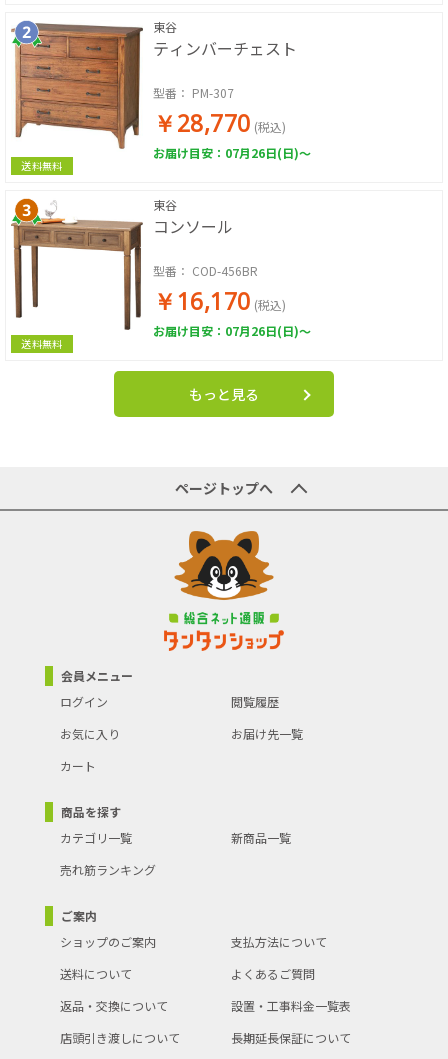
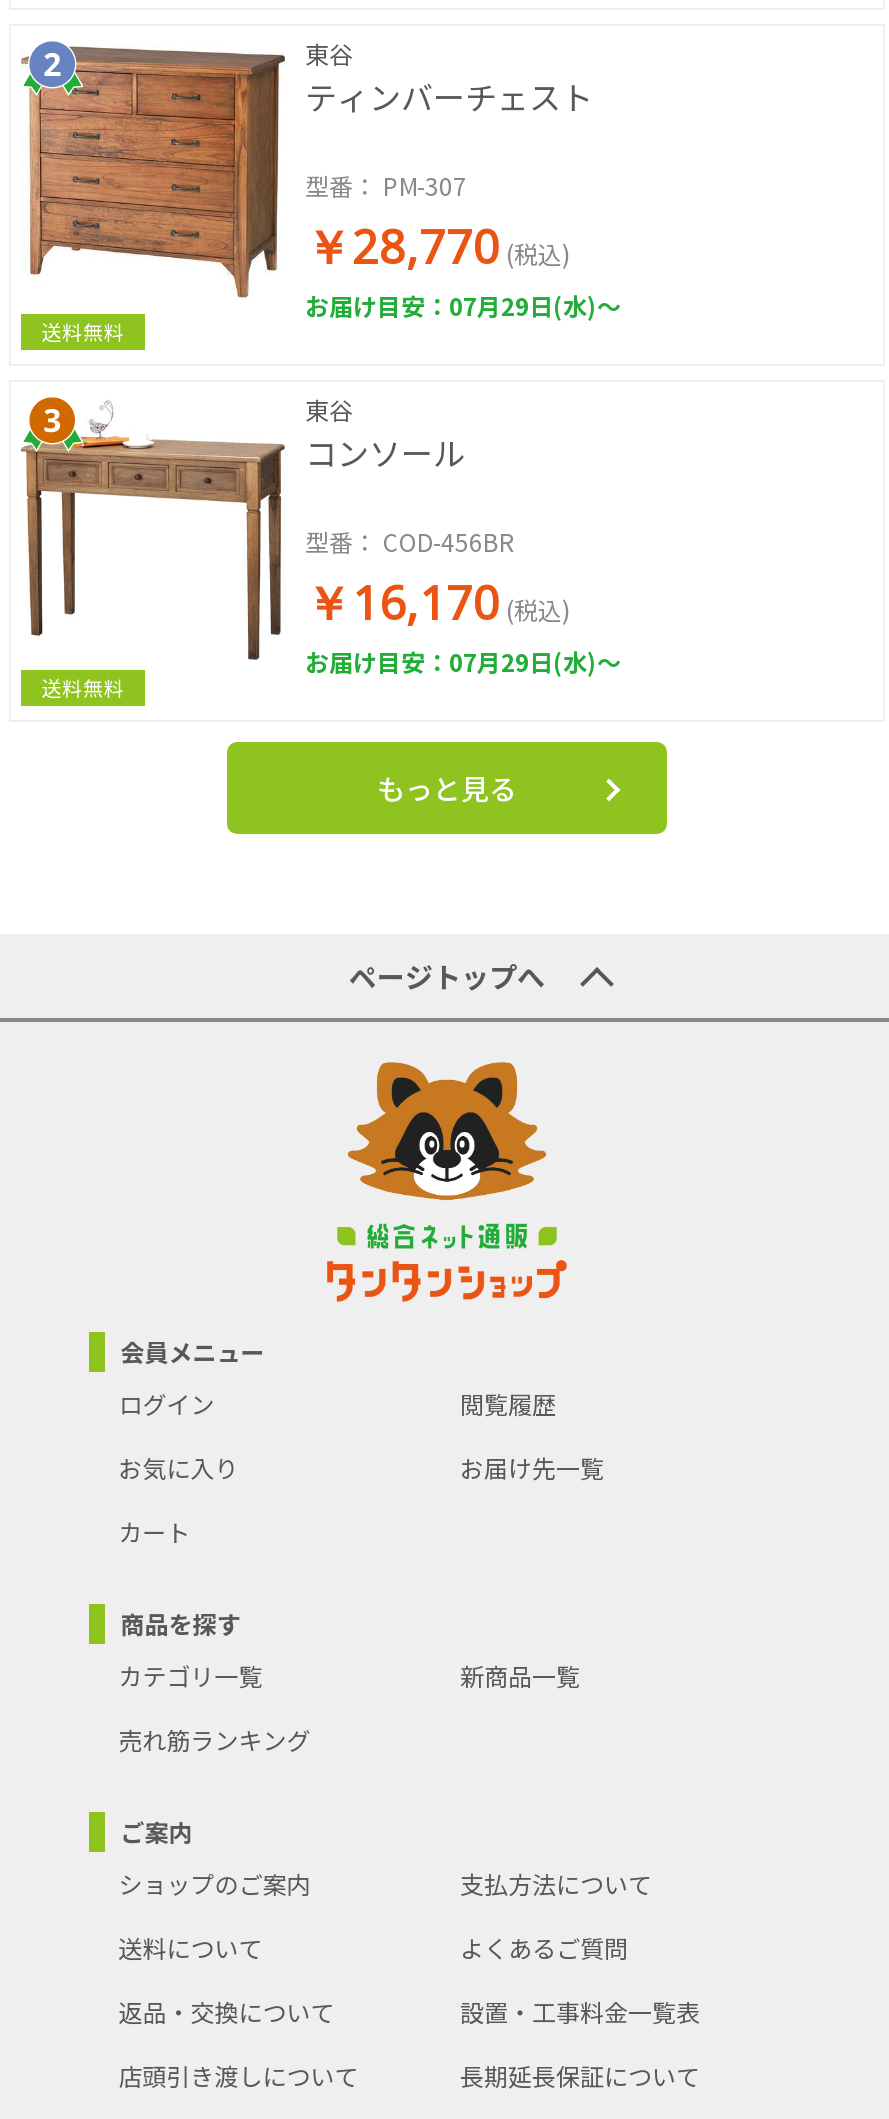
- お届け目安：07月26日(日)～
+ お届け目安：07月29日(水)～

- お届け目安：07月26日(日)～
+ お届け目安：07月29日(水)～
